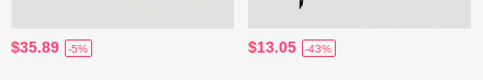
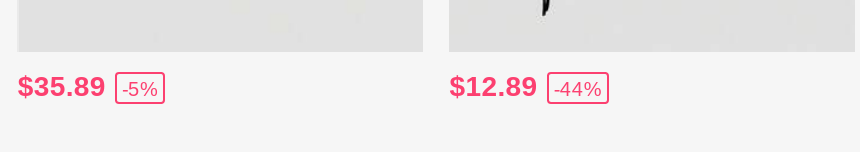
- $13.05
- -43%
+ $12.89
+ -44%
